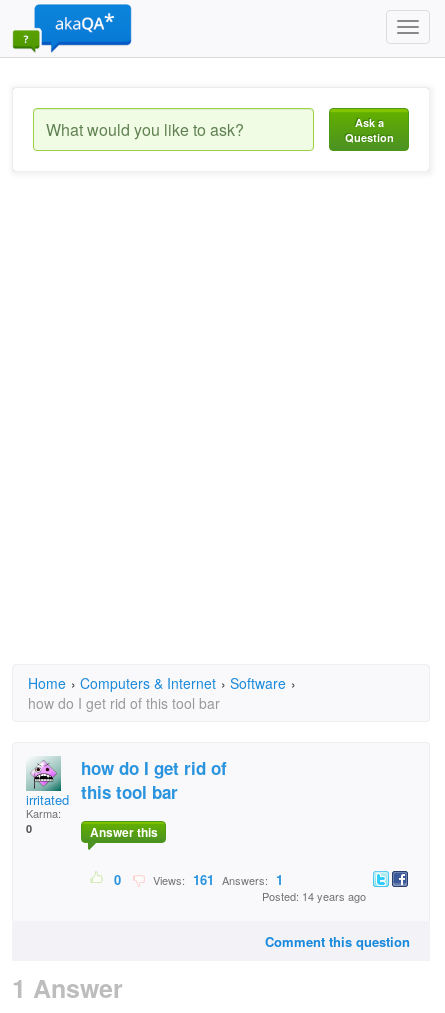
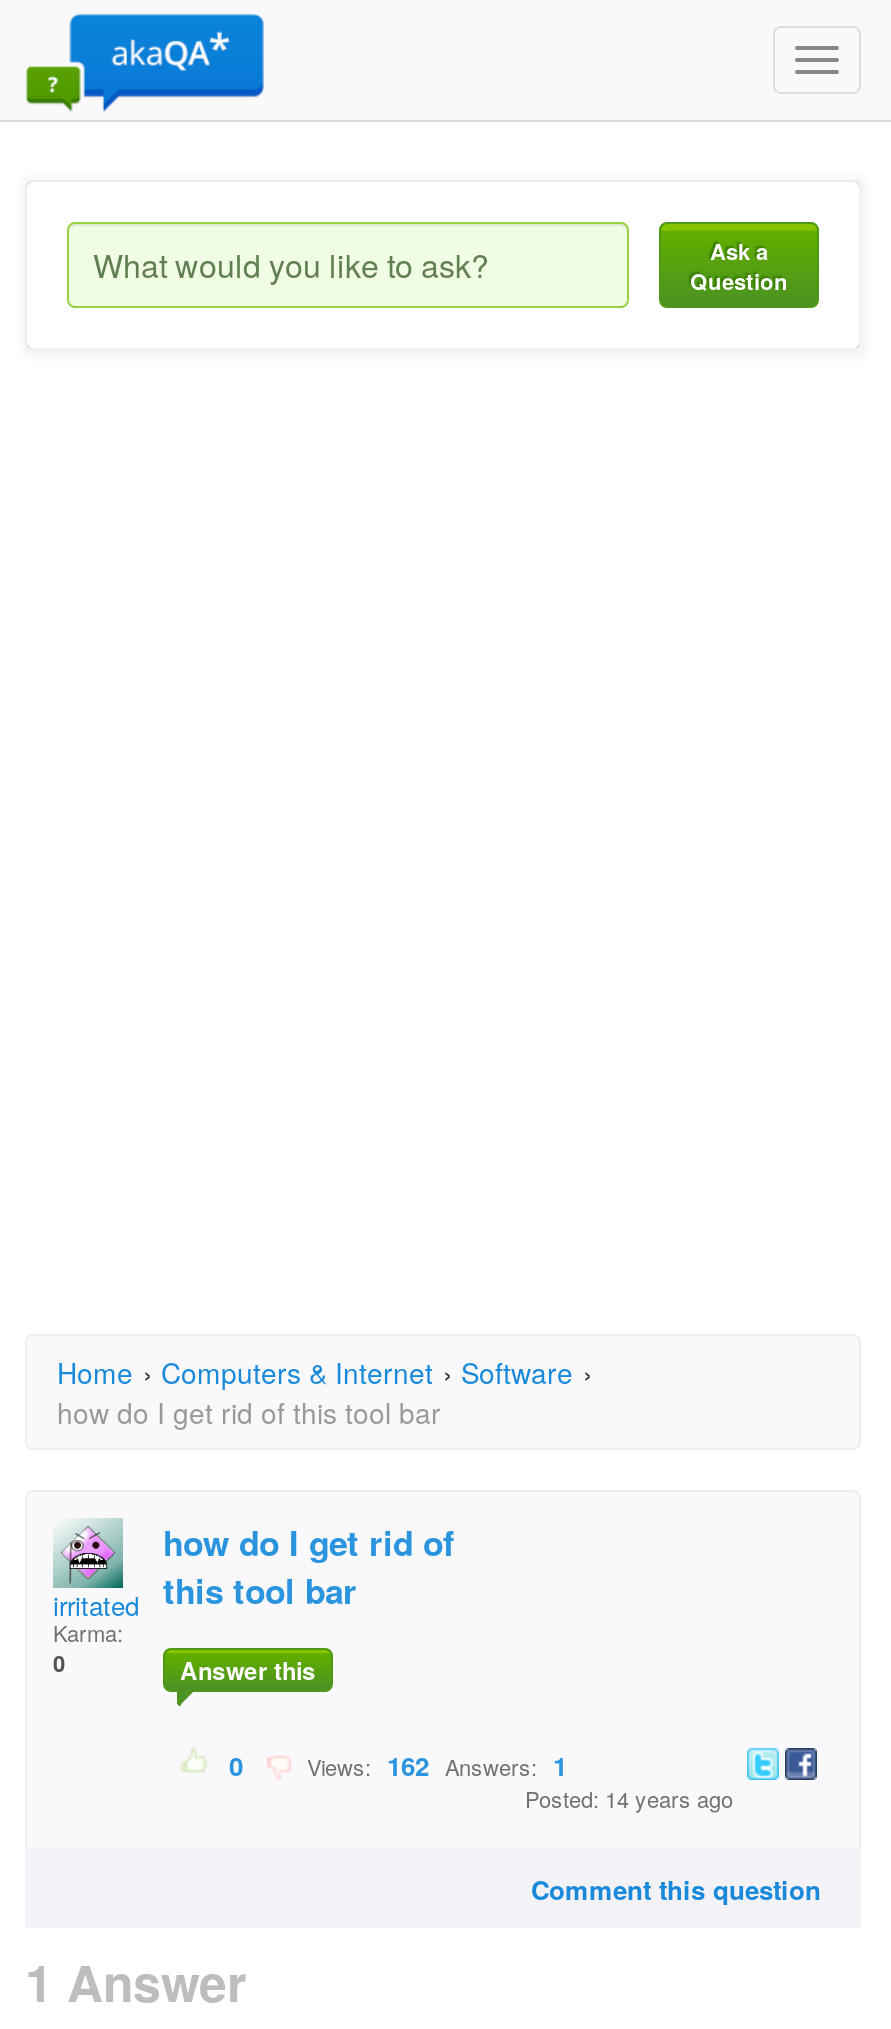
- Views: 161 Answers: 1
+ Views: 162 Answers: 1
